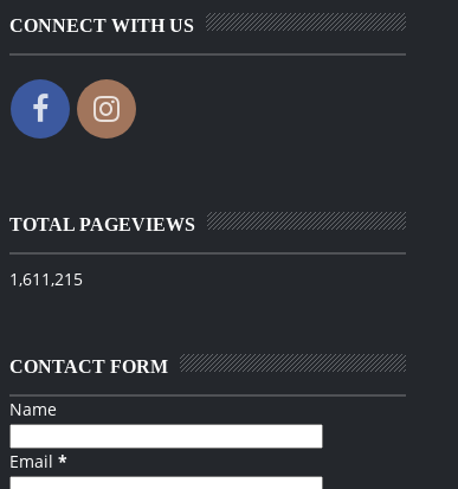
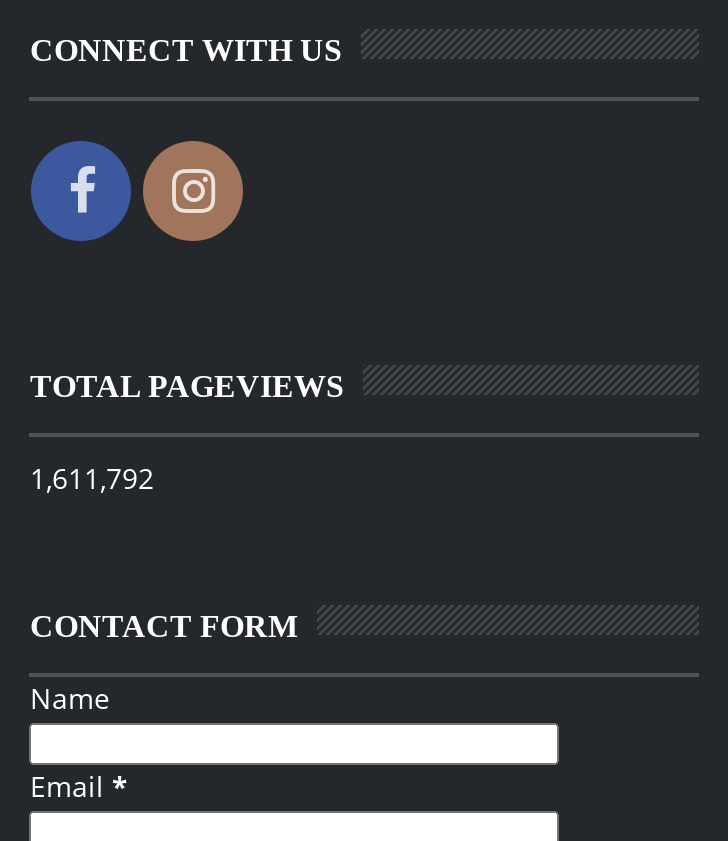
- 1,611,215
+ 1,611,792
